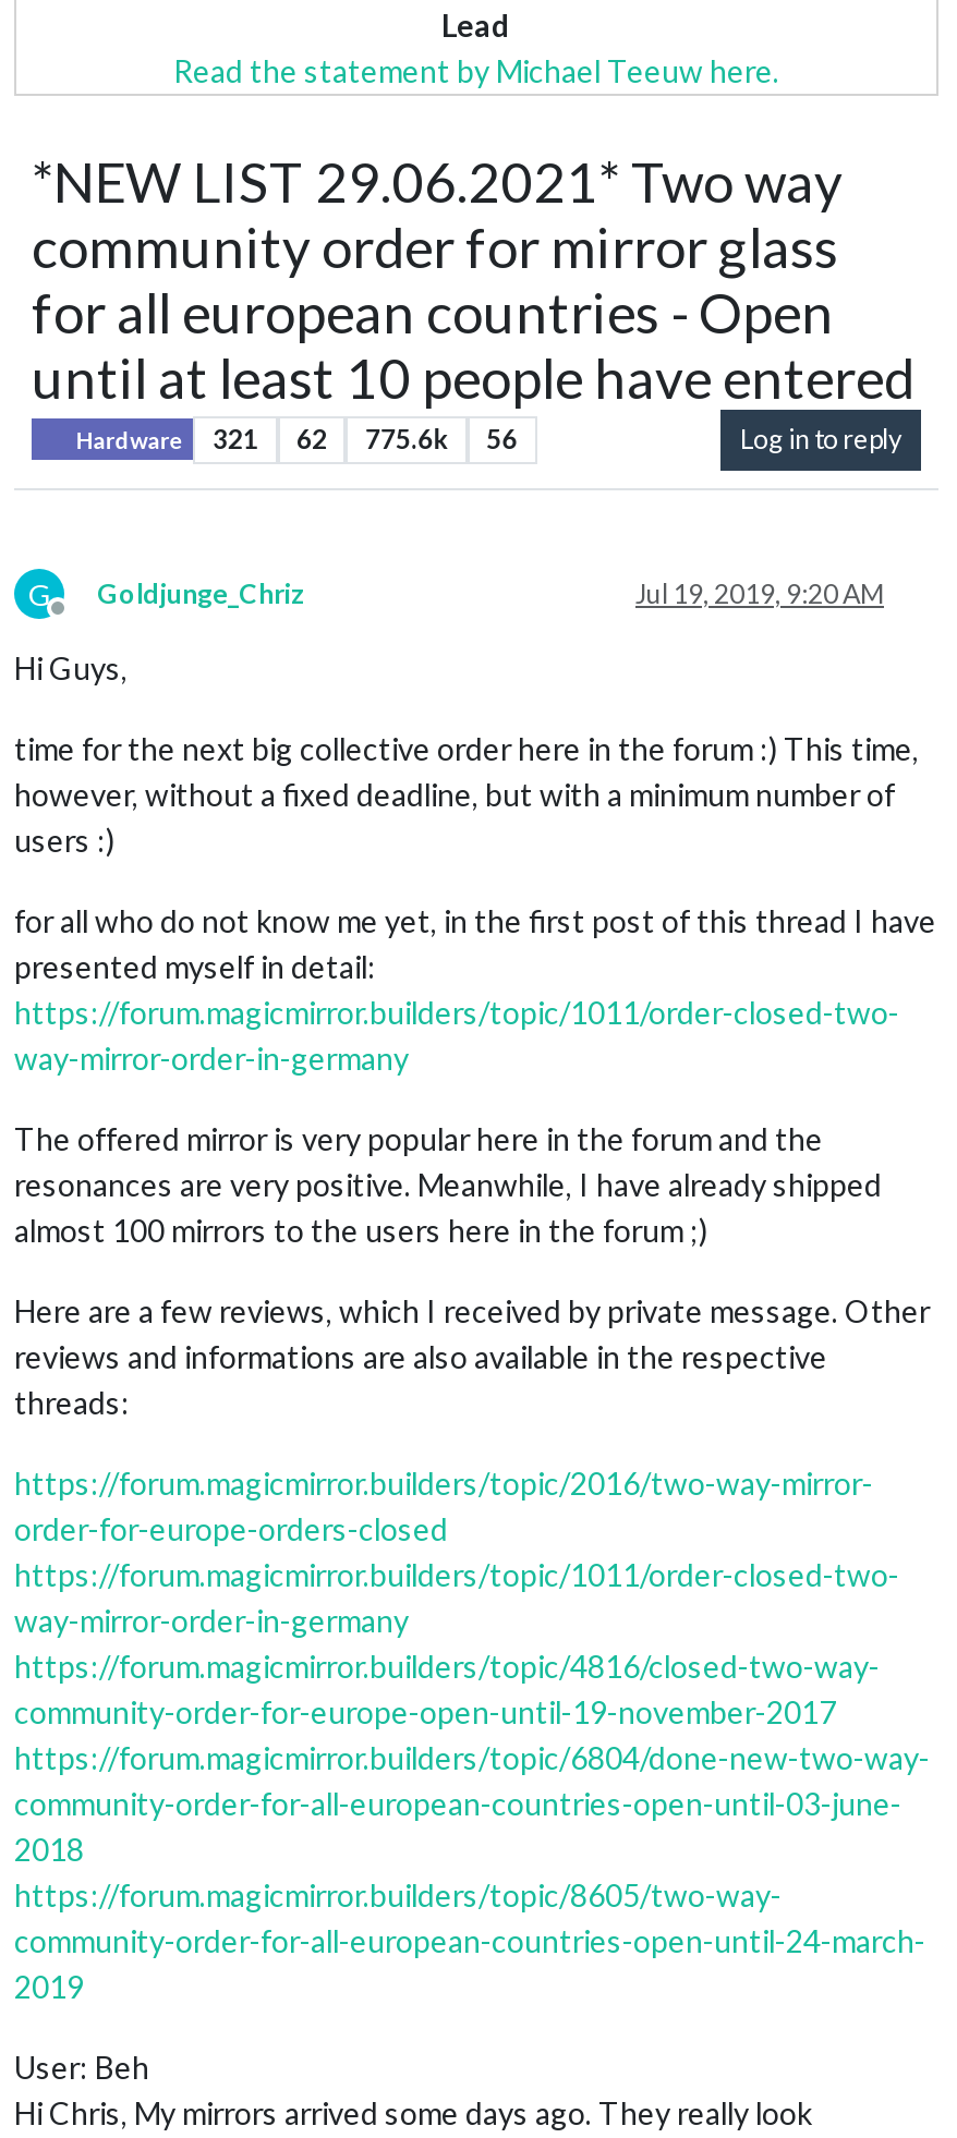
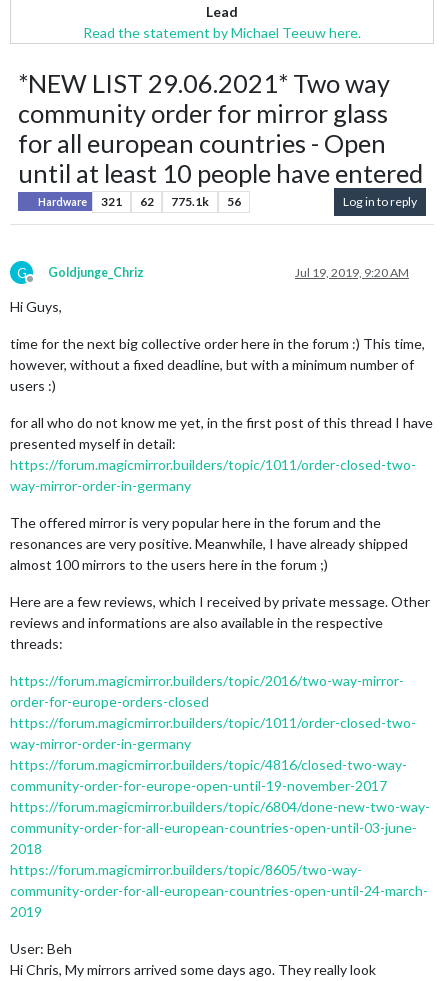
- Hardware 321 62 775.6k 56
+ Hardware 321 62 775.1k 56
